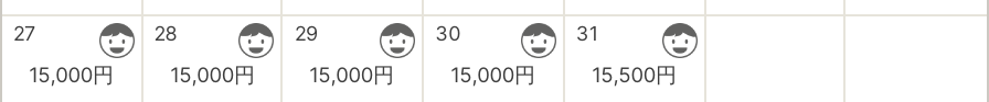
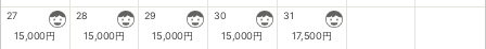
- 15,500円
+ 17,500円
